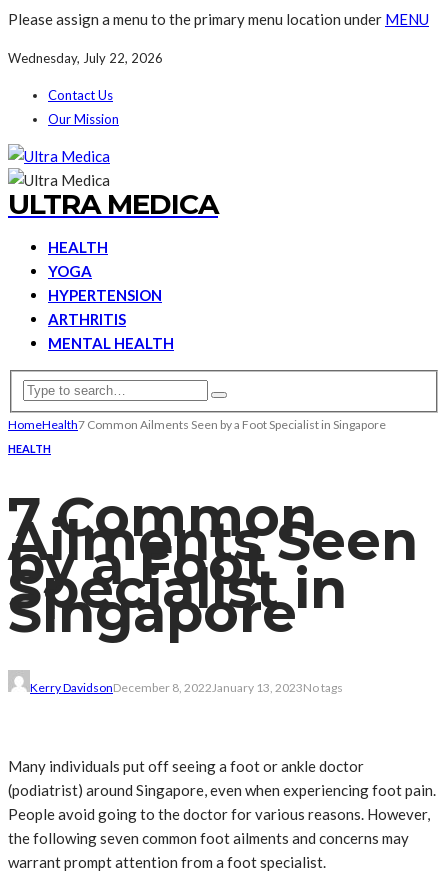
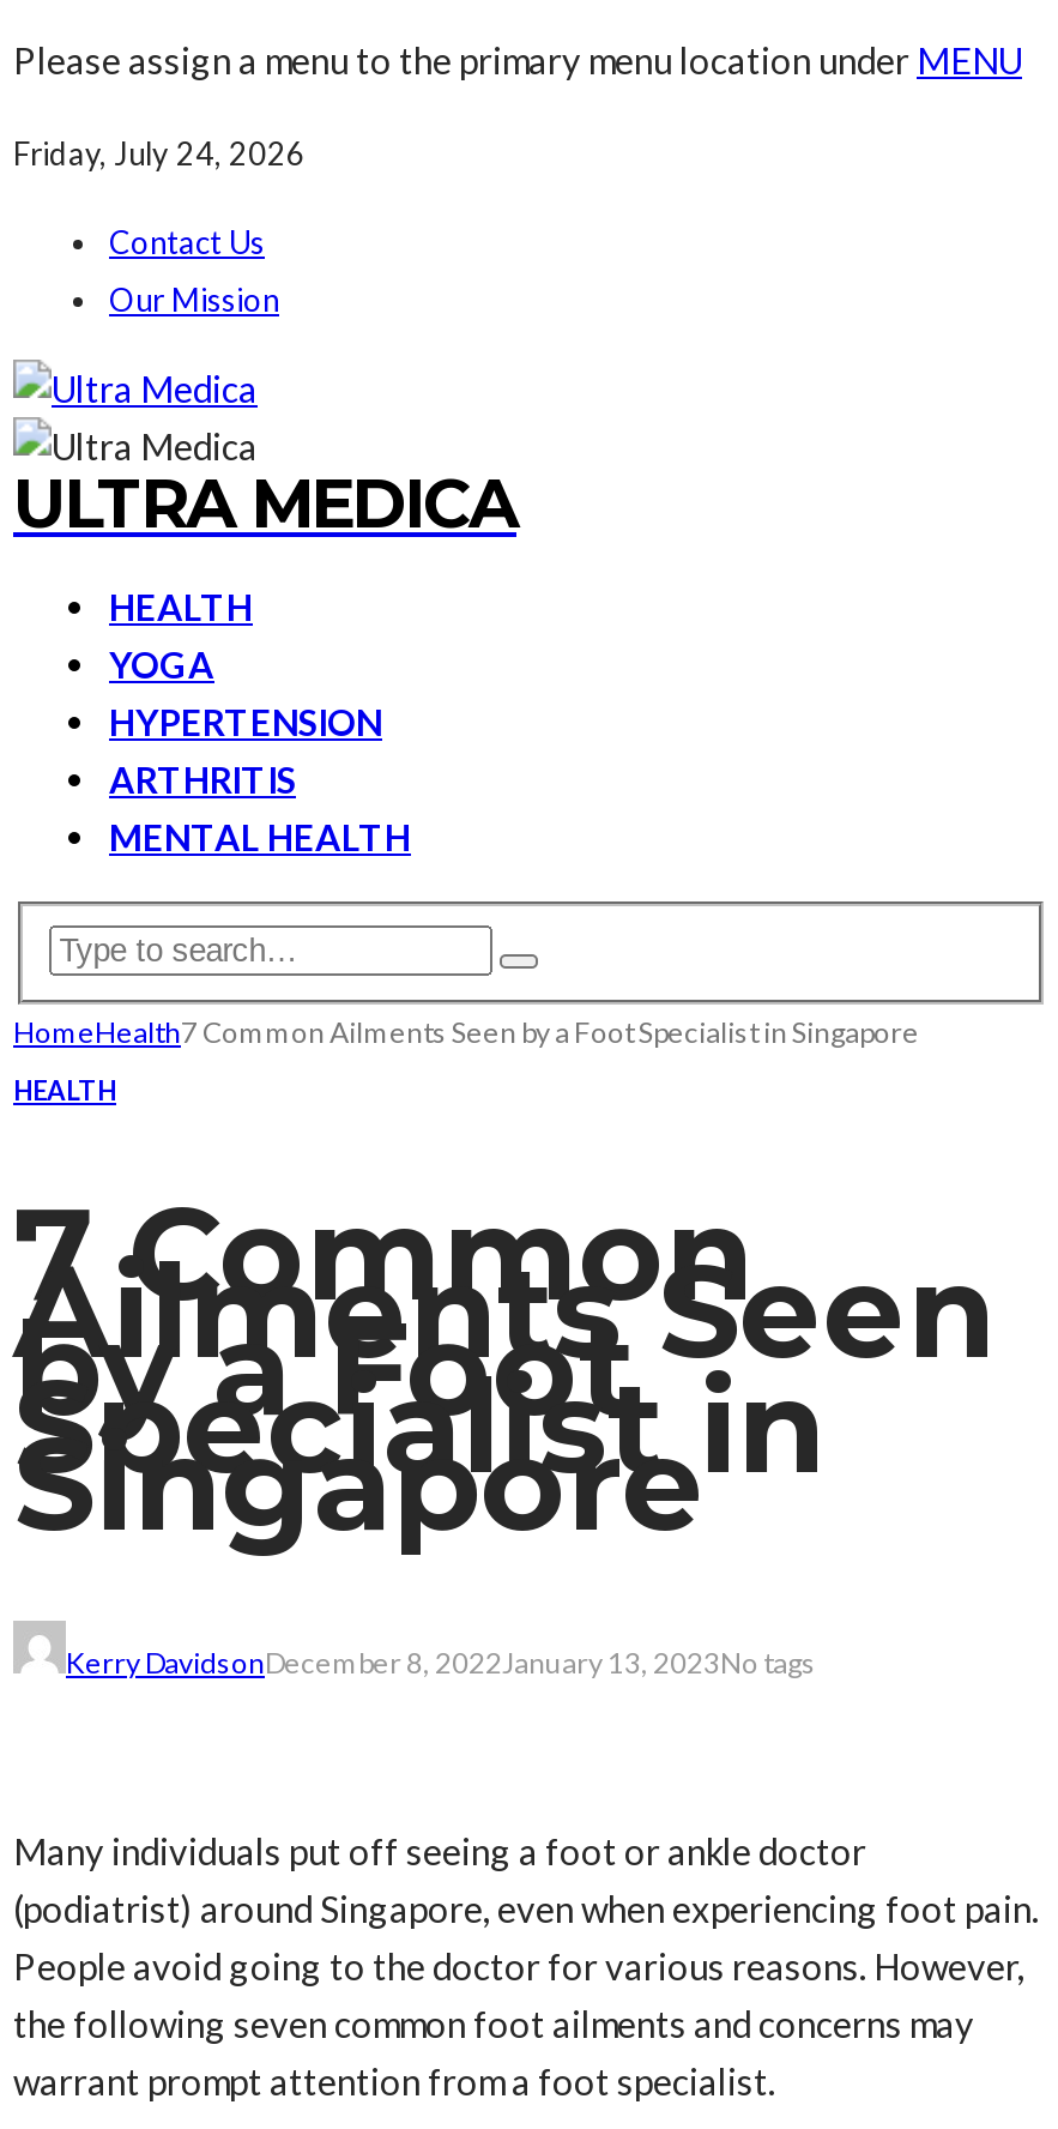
- Wednesday, July 22, 2026
+ Friday, July 24, 2026
